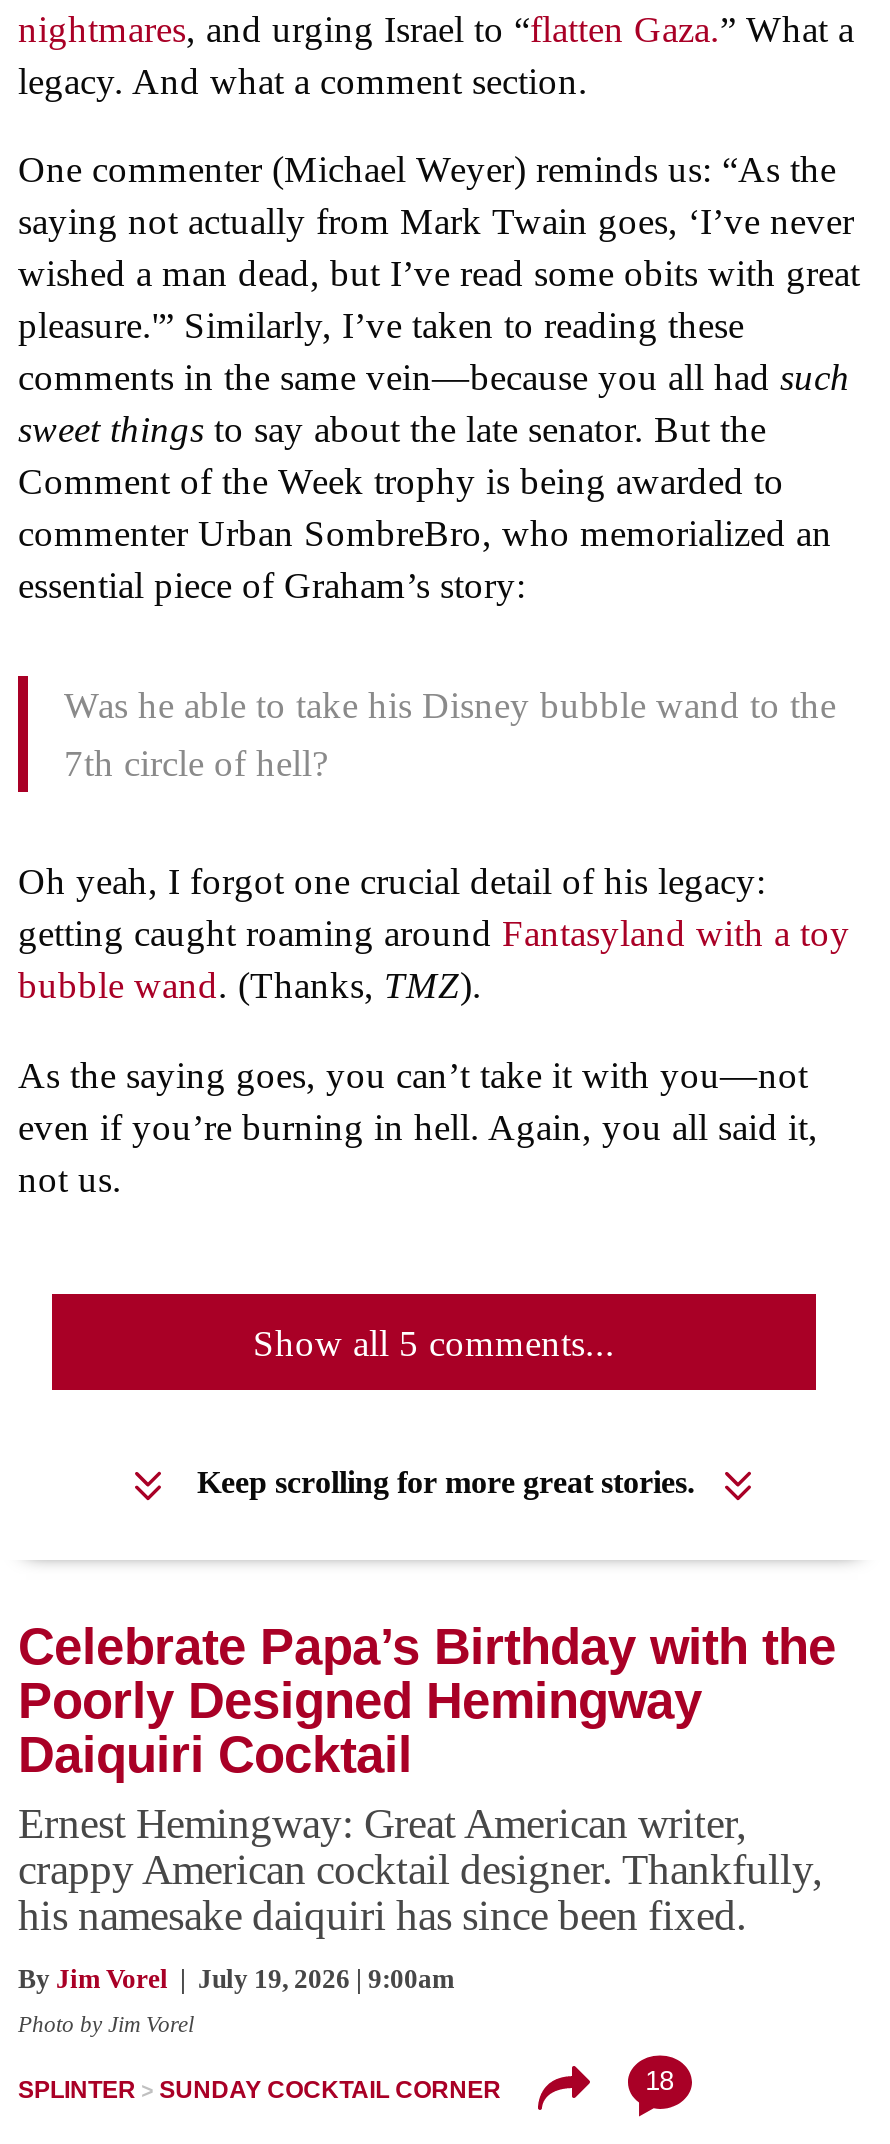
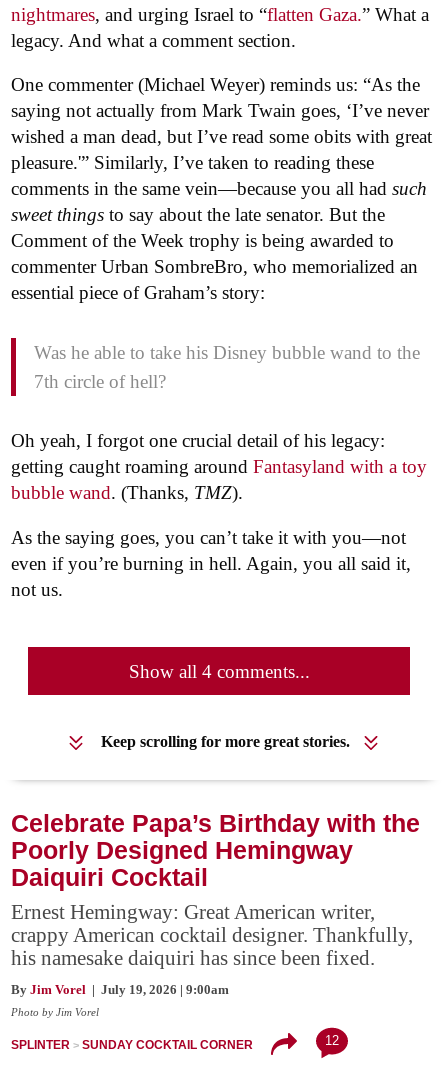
- Show all 5 comments...
+ Show all 4 comments...

- 18
+ 12
